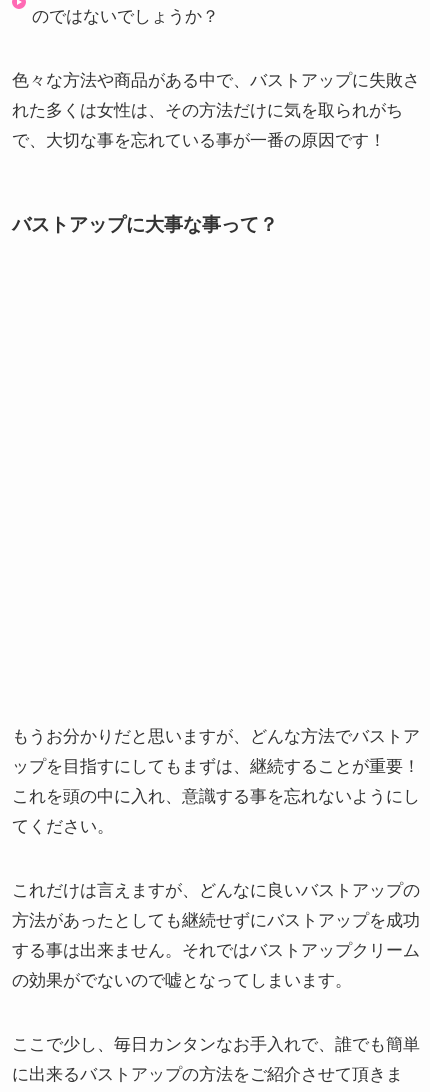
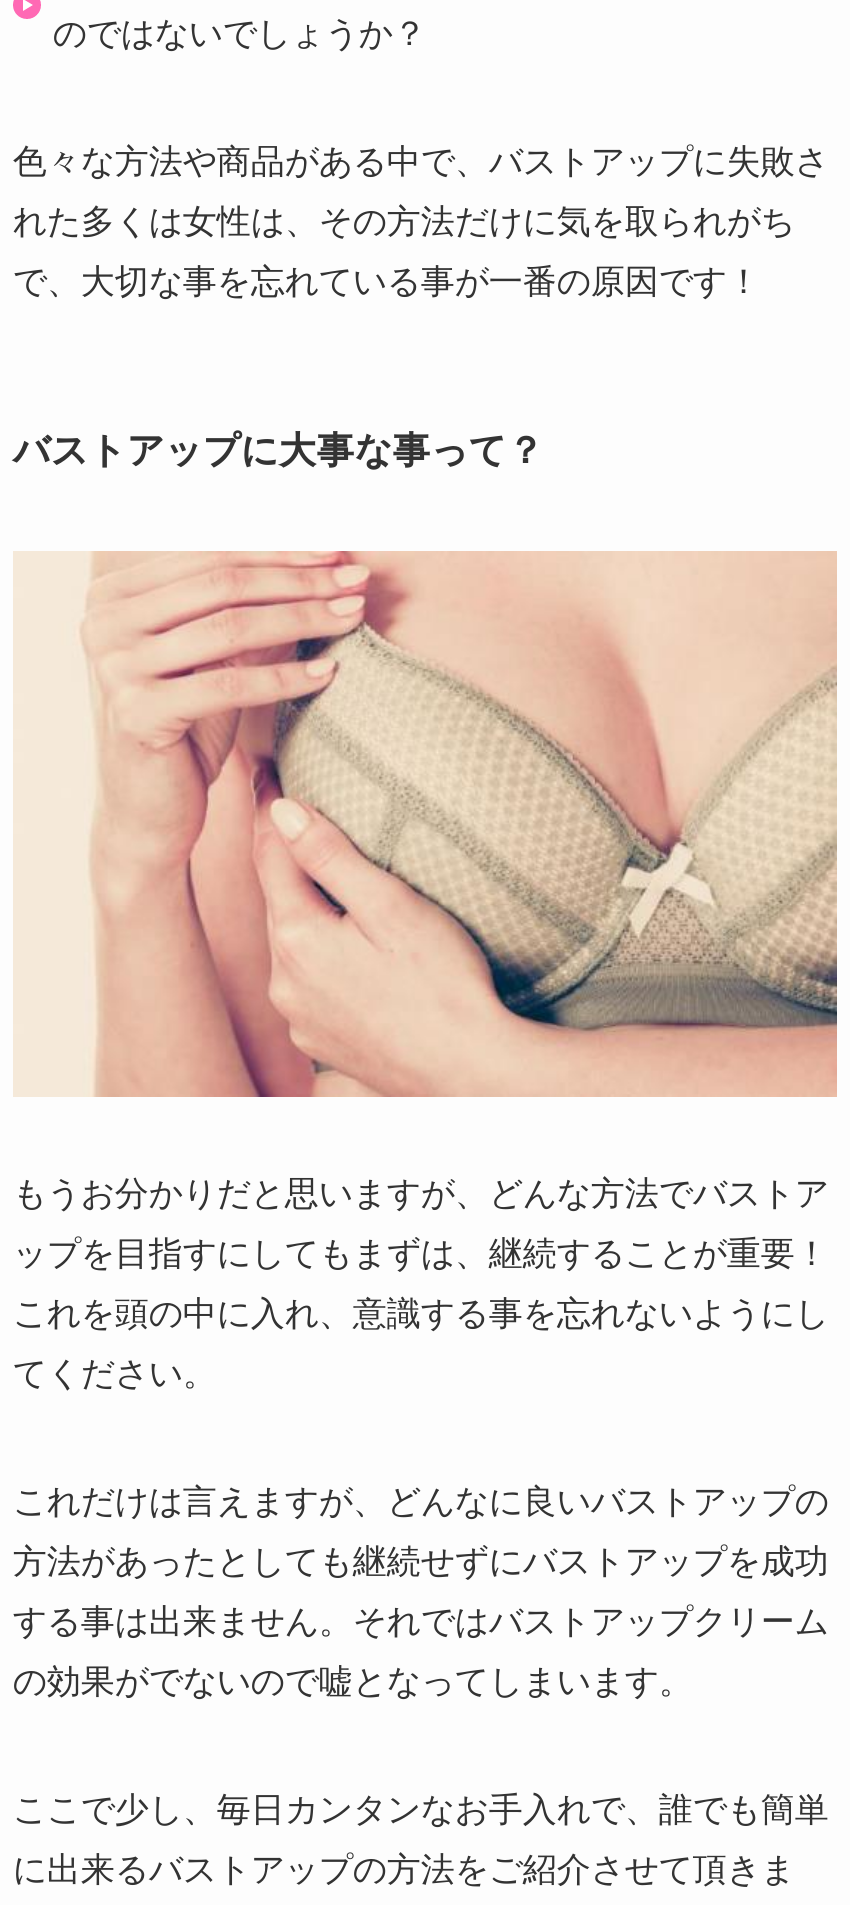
+ [image]
